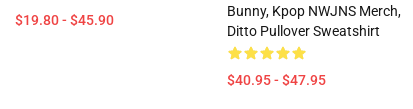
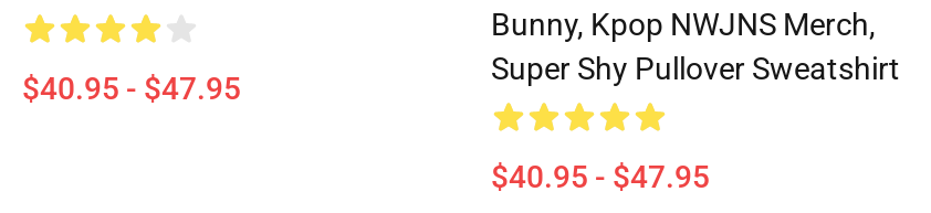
- $19.80 - $45.90
+ $40.95 - $47.95

- Ditto Pullover Sweatshirt
+ Super Shy Pullover Sweatshirt
